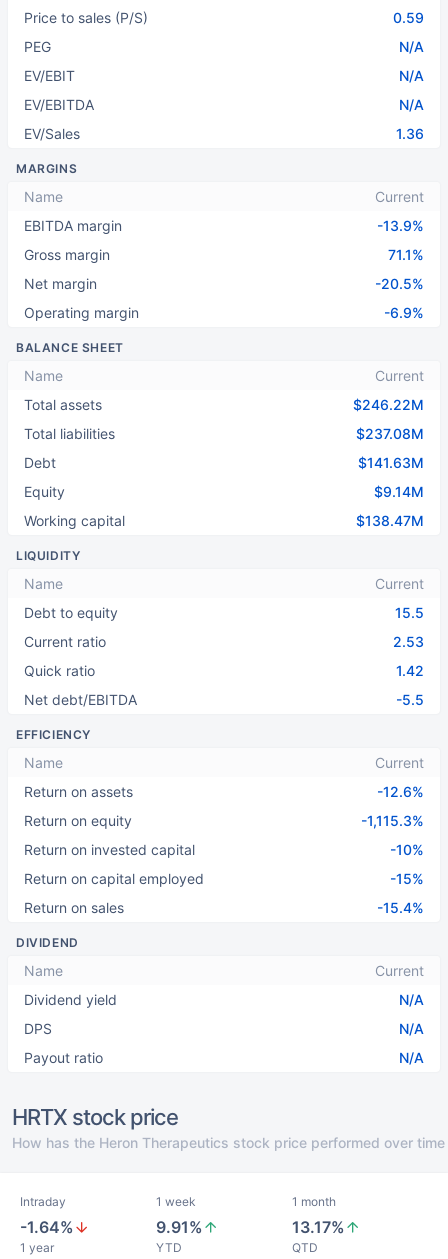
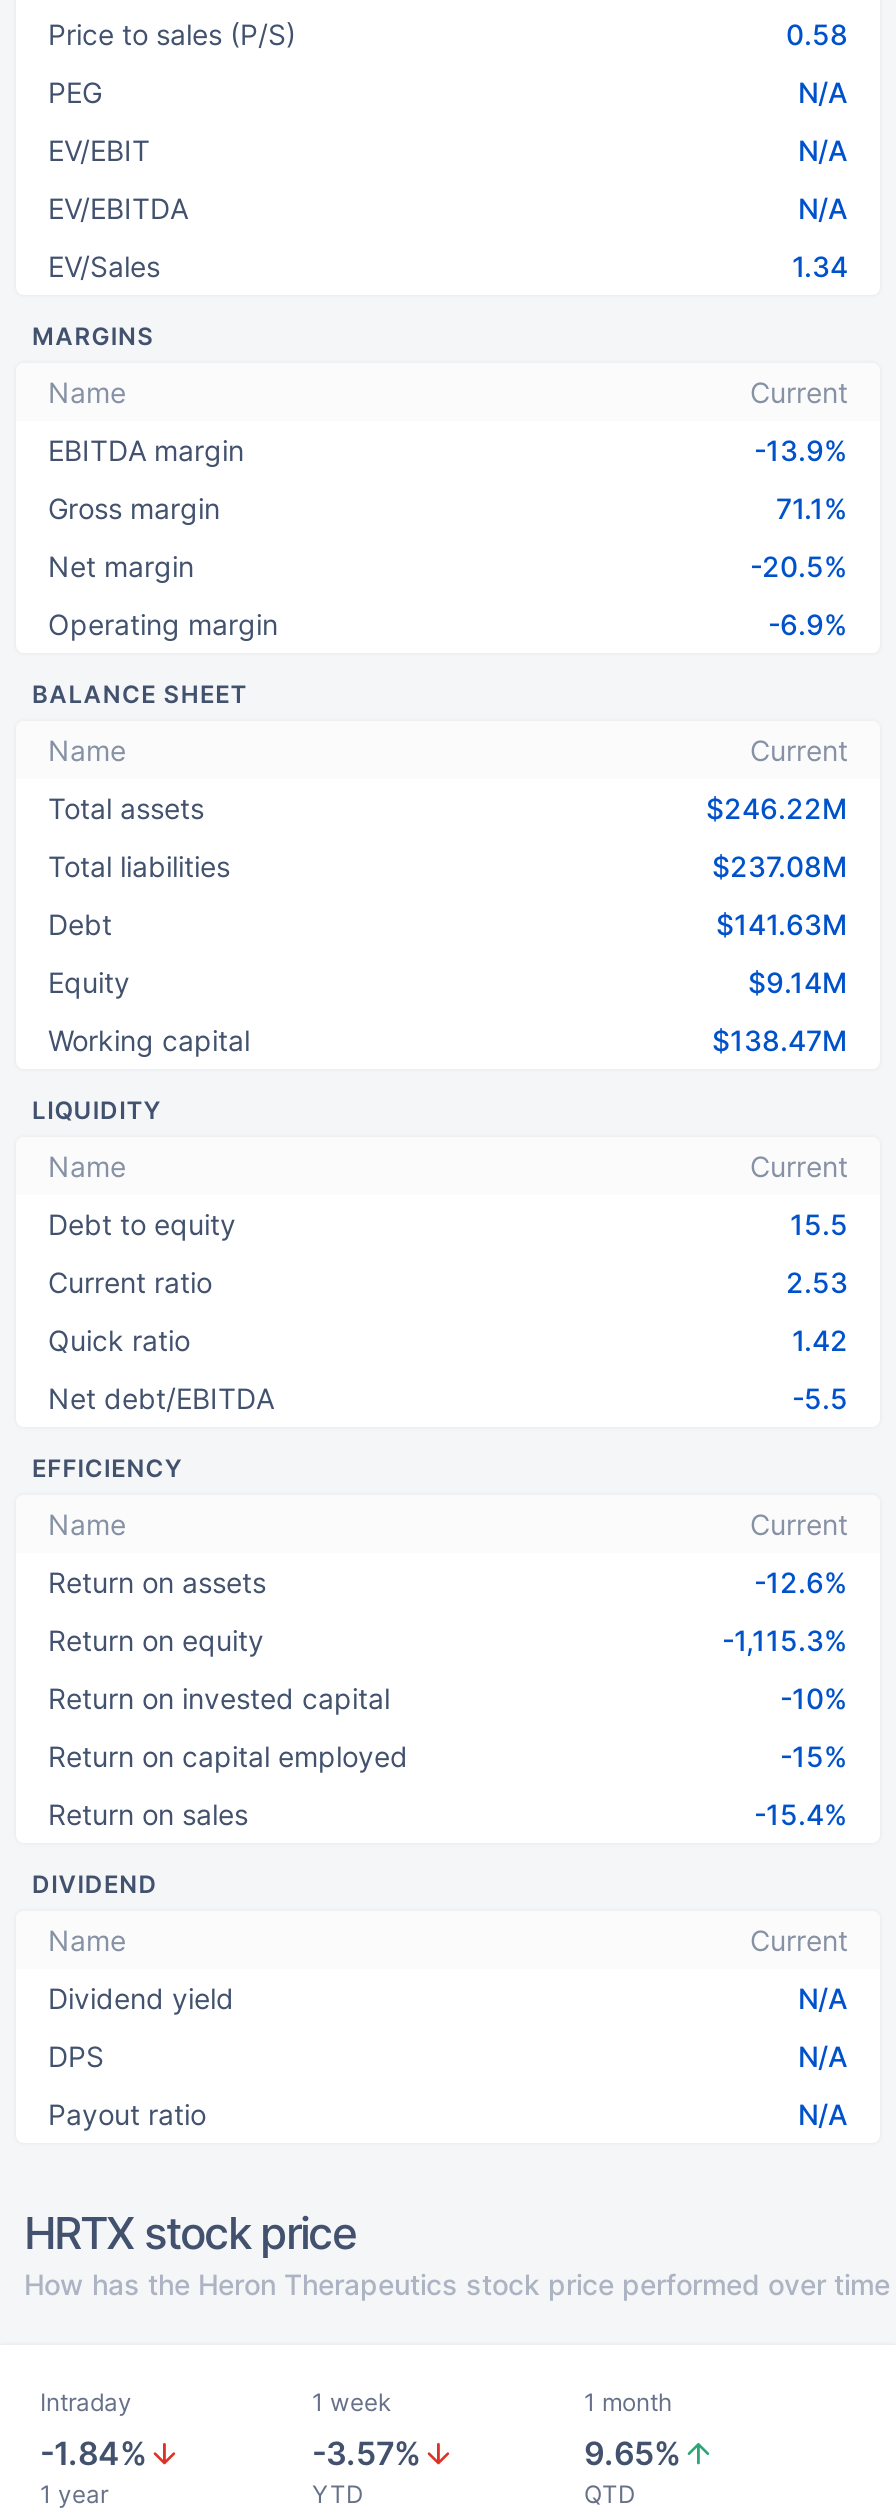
- 0.59
+ 0.58

- 1.36
+ 1.34

- -1.64%
+ -1.84%

- 9.91%
+ -3.57%

- 13.17%
+ 9.65%
